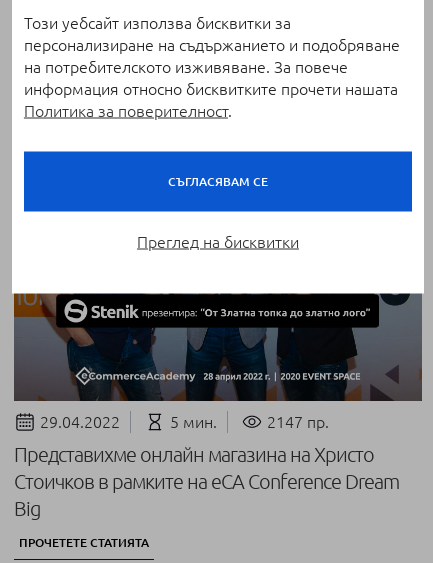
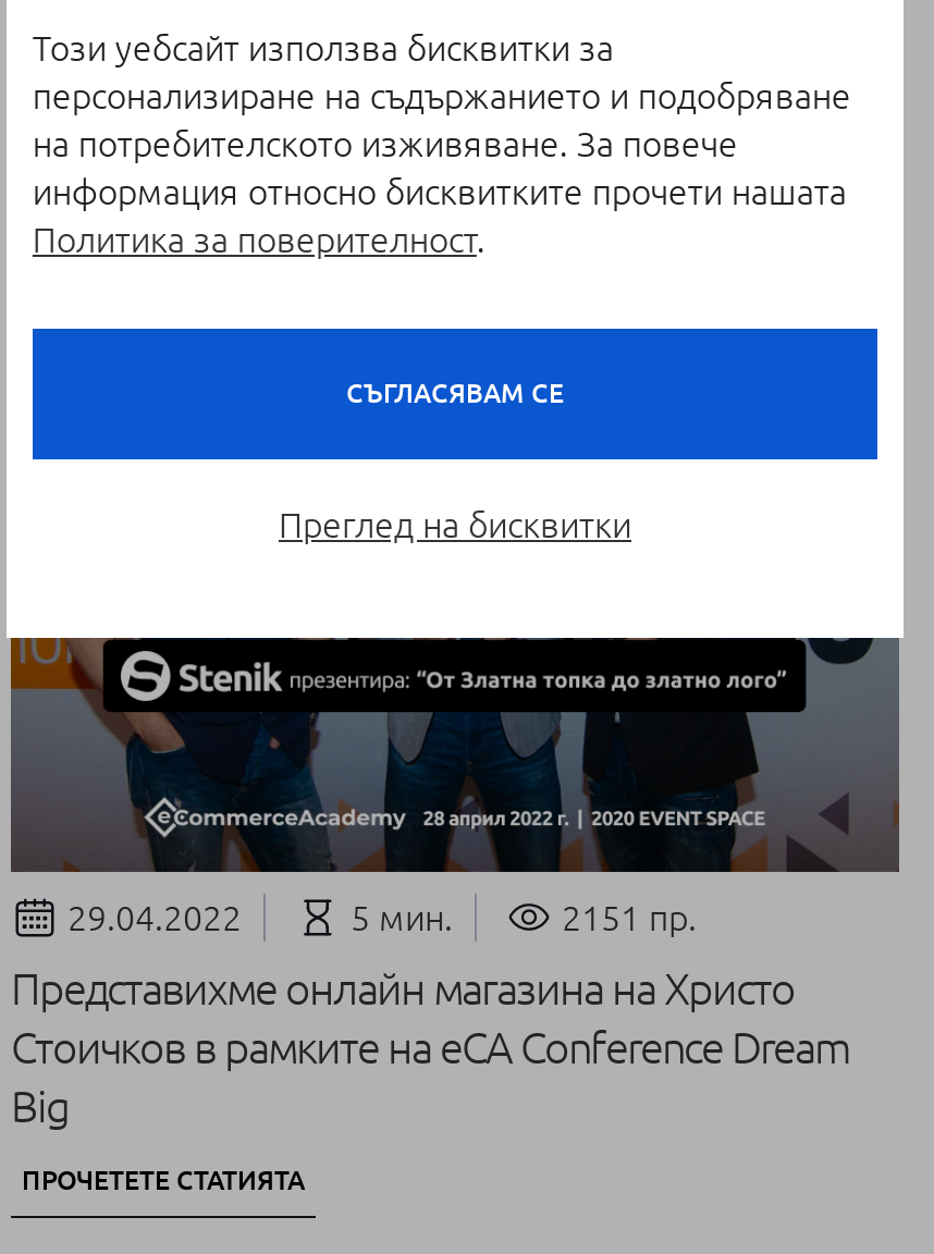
- 2147 пр.
+ 2151 пр.
